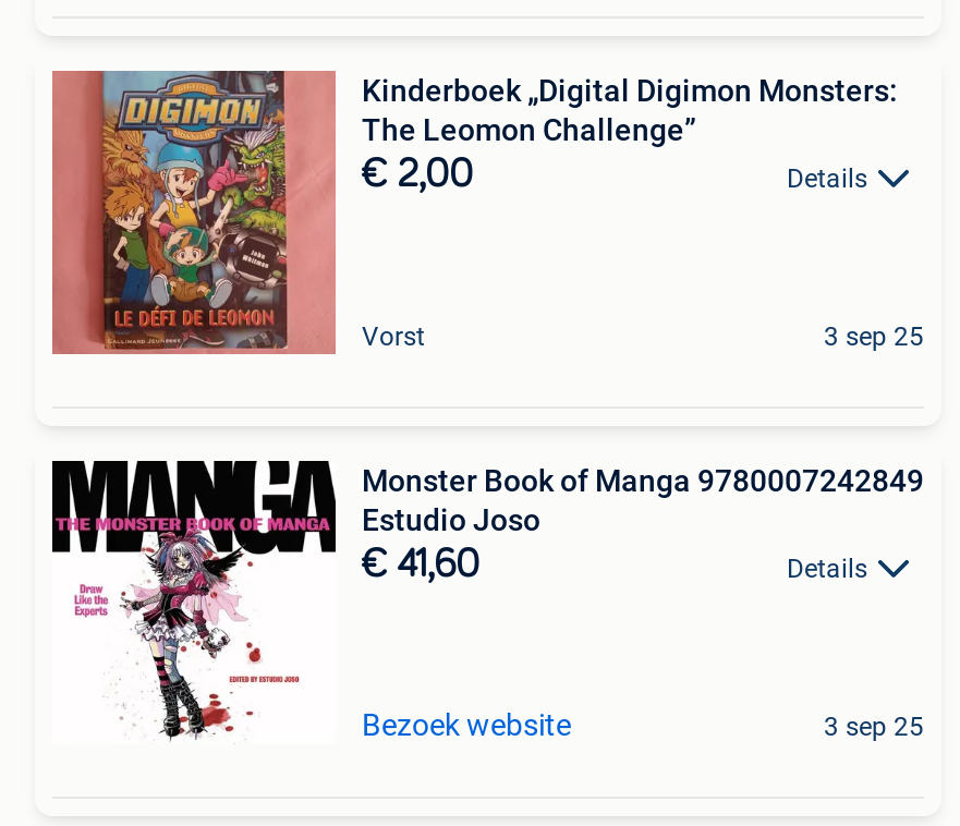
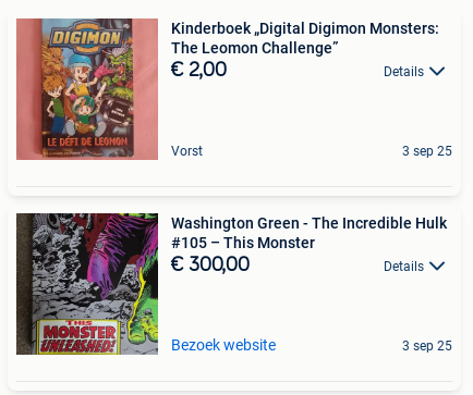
- [image]
- Monster Book of Manga 9780007242849
- Estudio Joso
- € 41,60
+ [image]
+ Washington Green - The Incredible Hulk
+ #105 – This Monster
+ € 300,00
